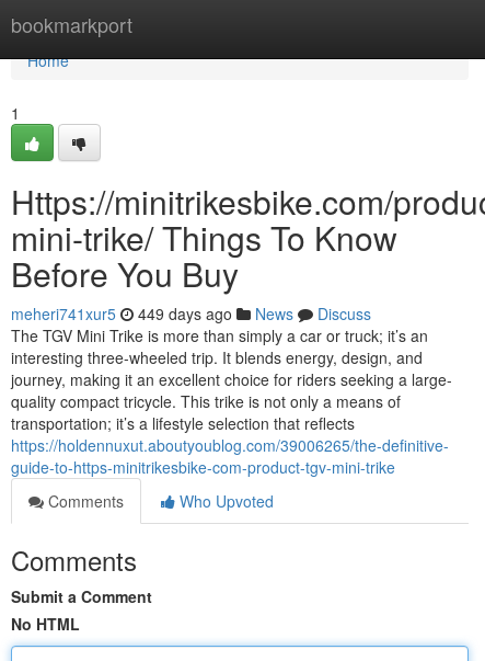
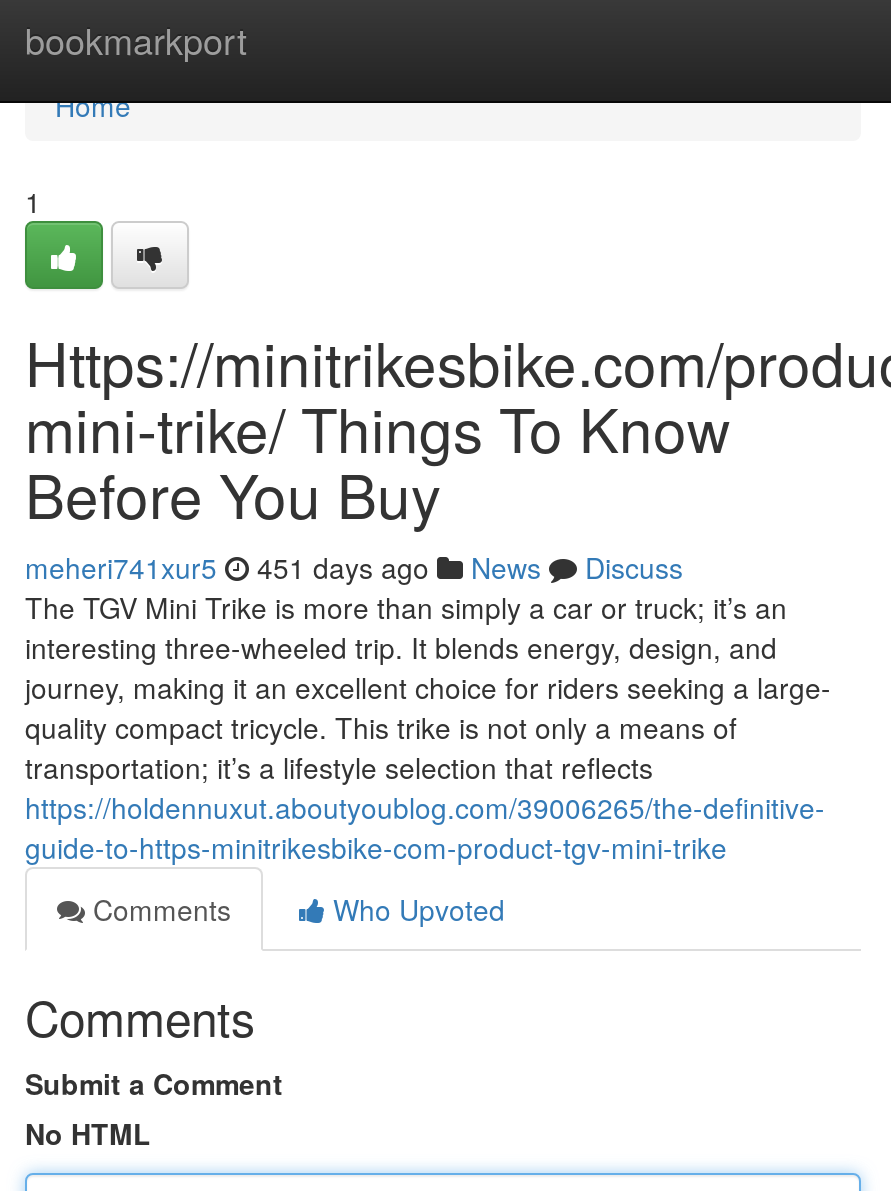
- meheri741xur5 449 days ago News Discuss
+ meheri741xur5 451 days ago News Discuss
